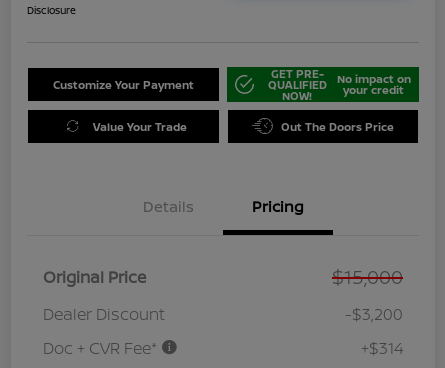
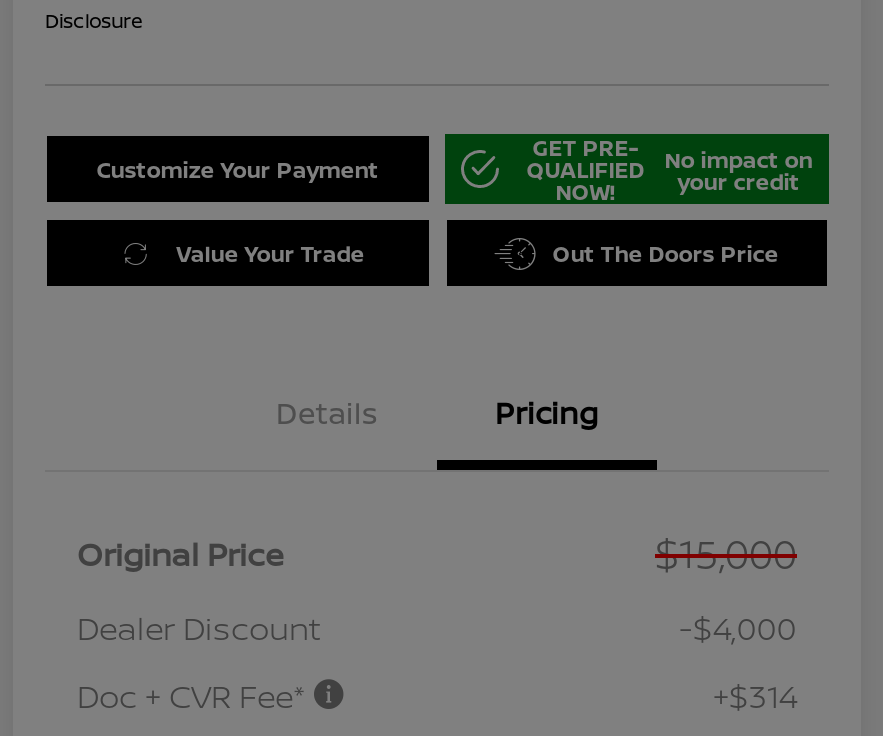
- -$3,200
+ -$4,000
